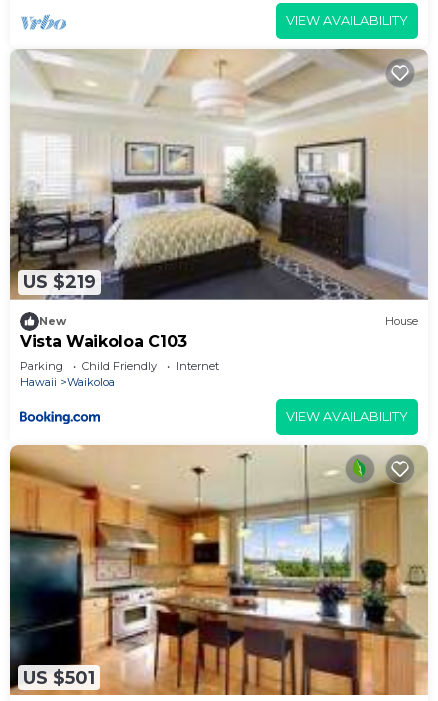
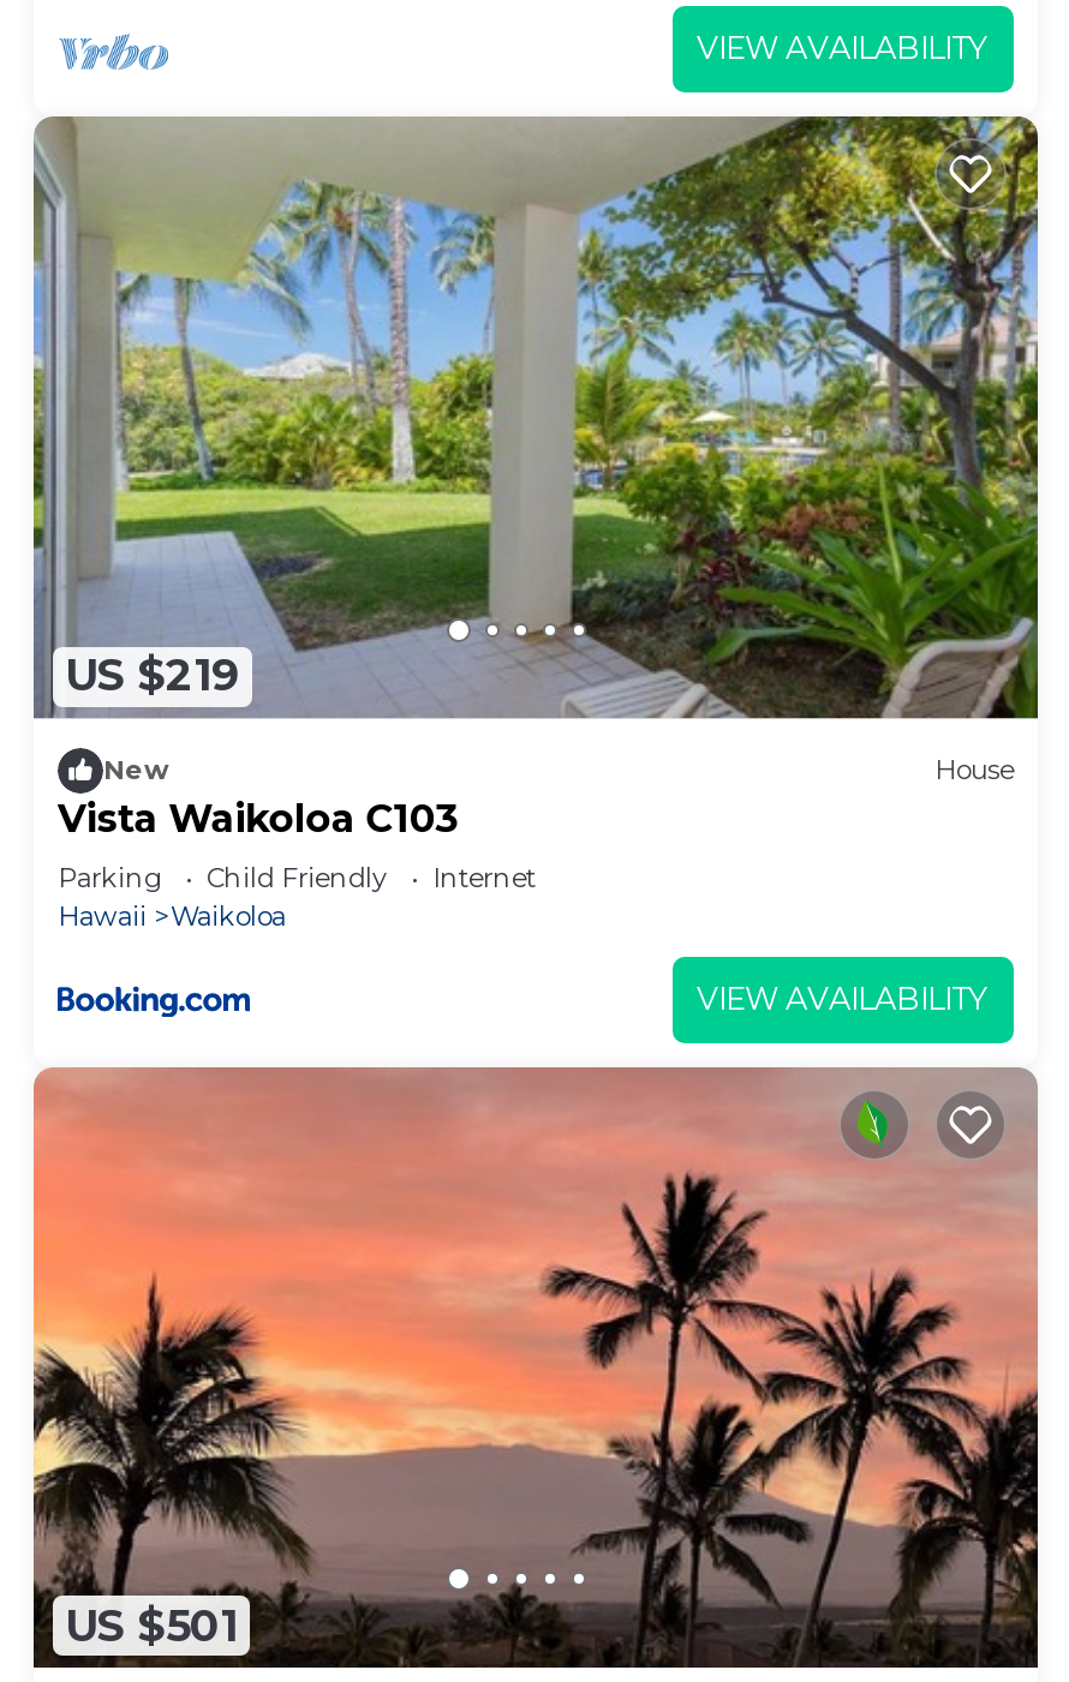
- [image]
+ [image]

- [image]
+ [image]
